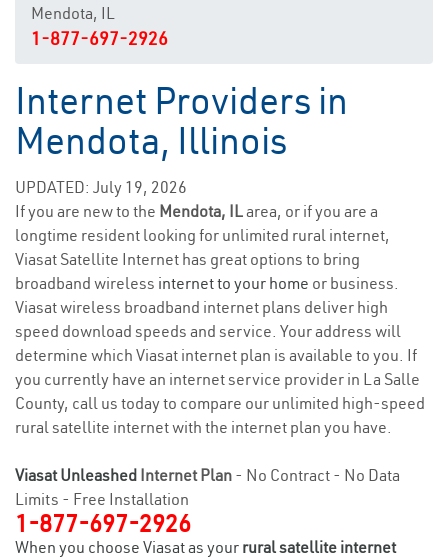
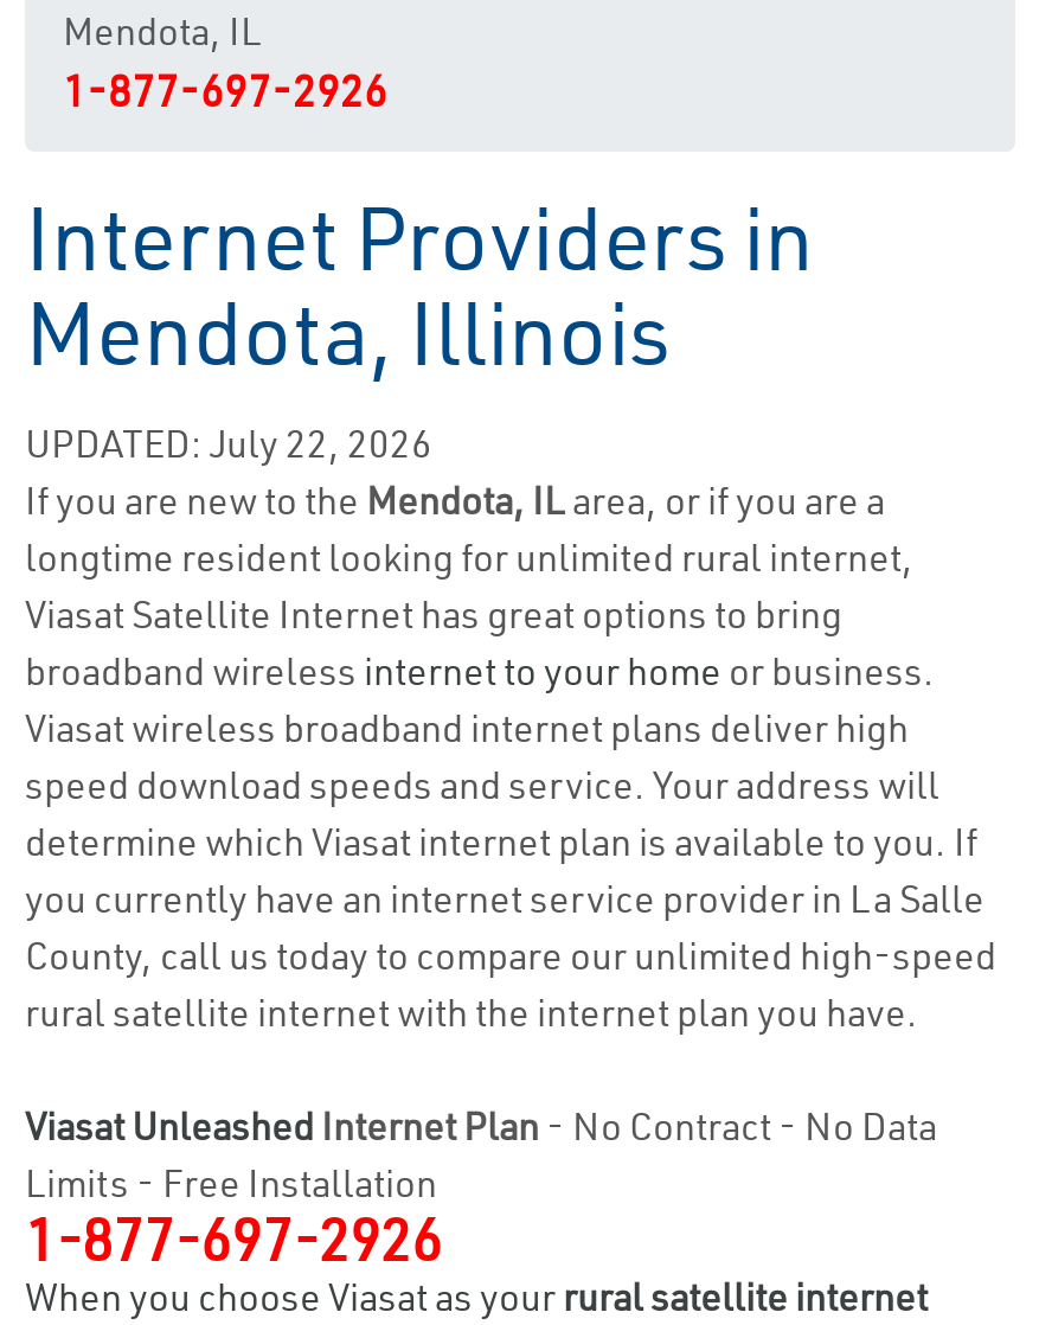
- UPDATED: July 19, 2026
+ UPDATED: July 22, 2026
